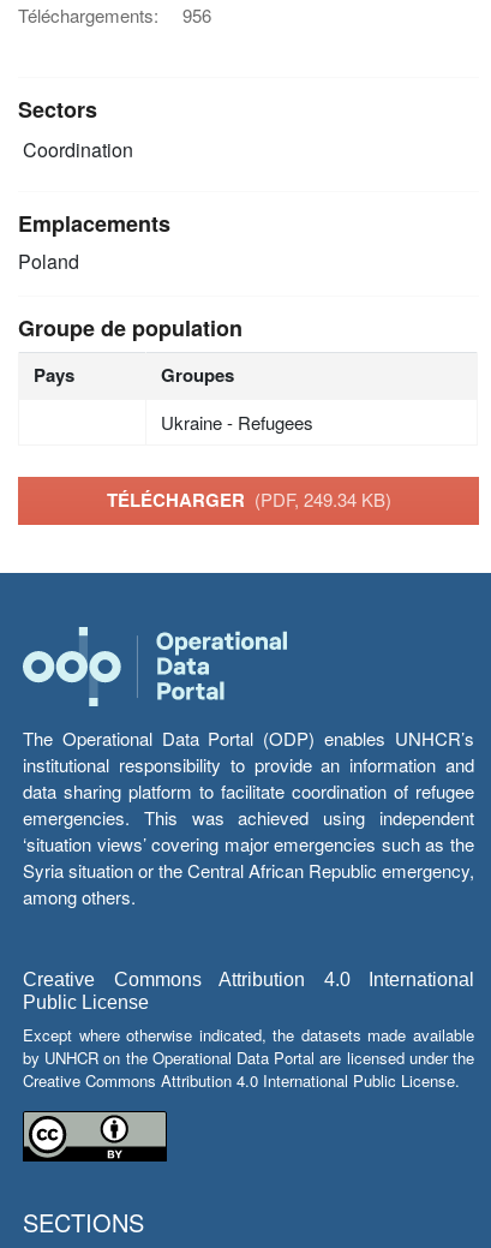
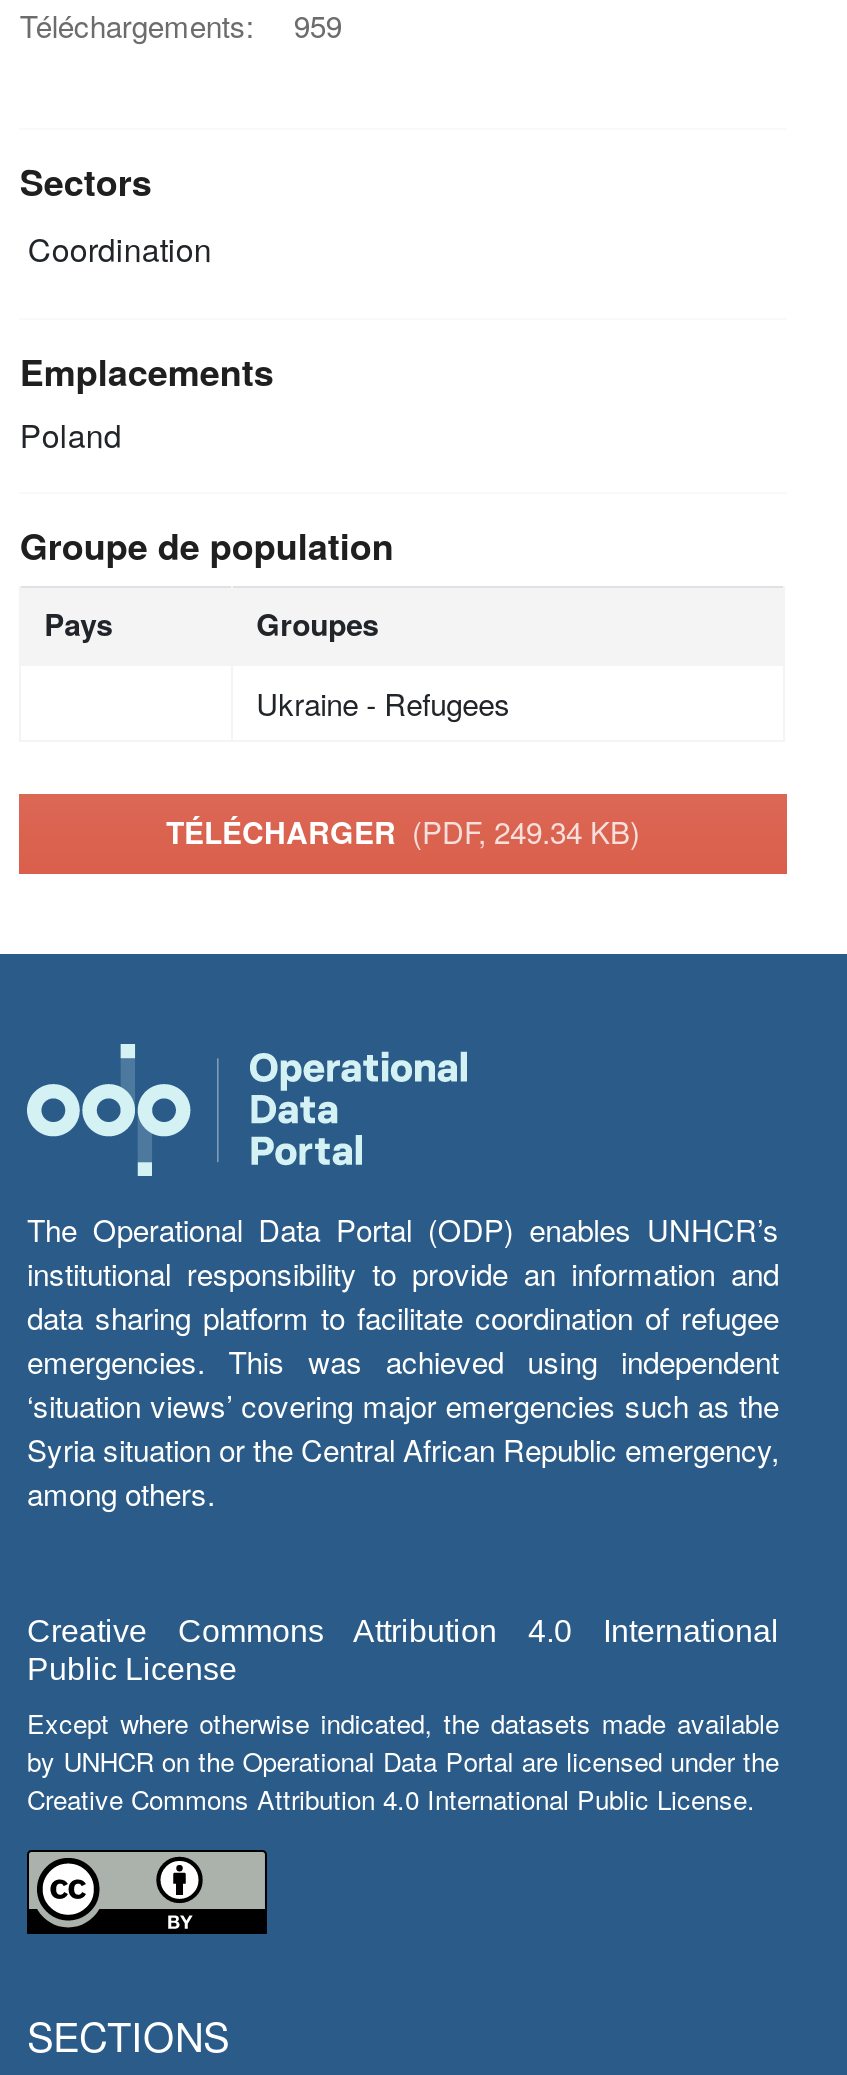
- Téléchargements: 956
+ Téléchargements: 959
